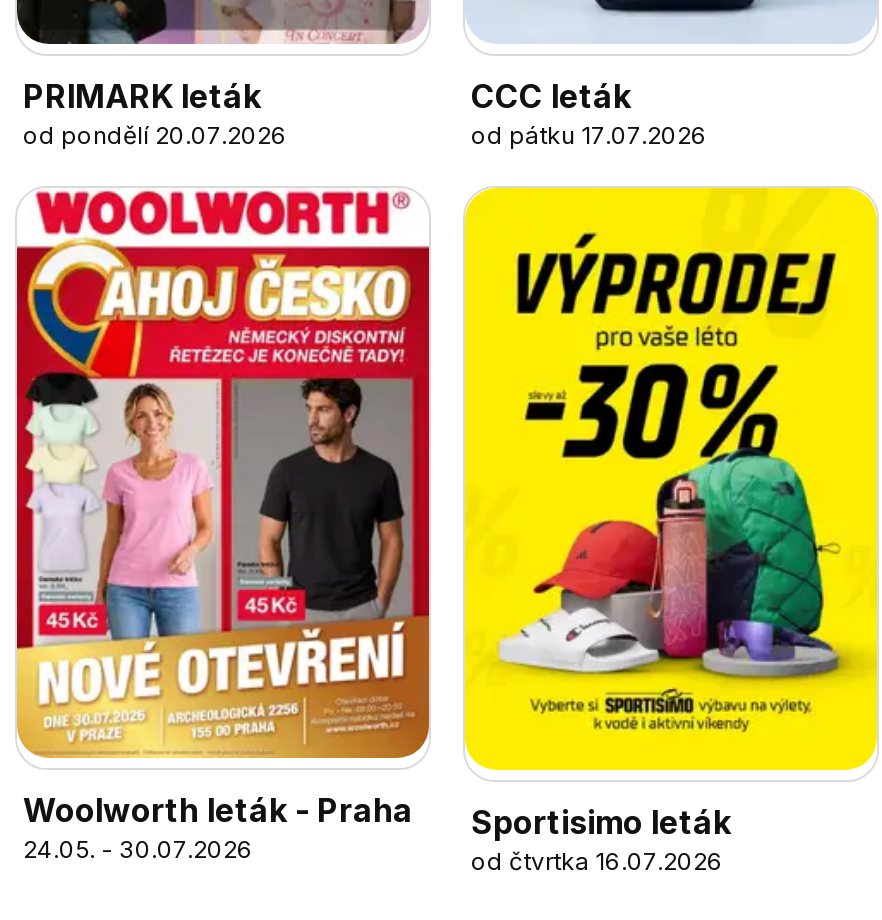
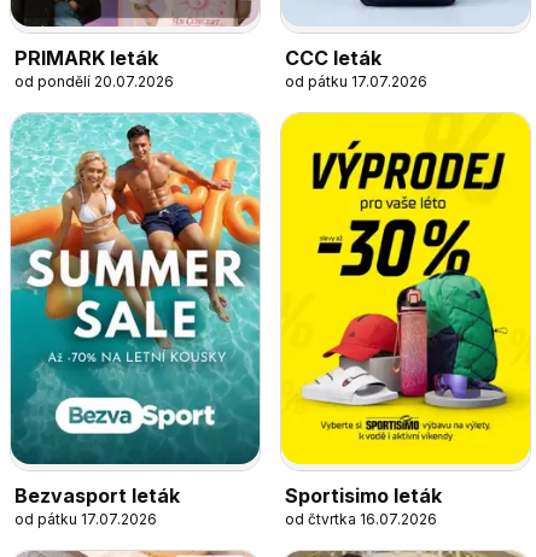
- [image]
- Woolworth leták - Praha
- 24.05. - 30.07.2026
+ [image]
+ Bezvasport leták
+ od pátku 17.07.2026
